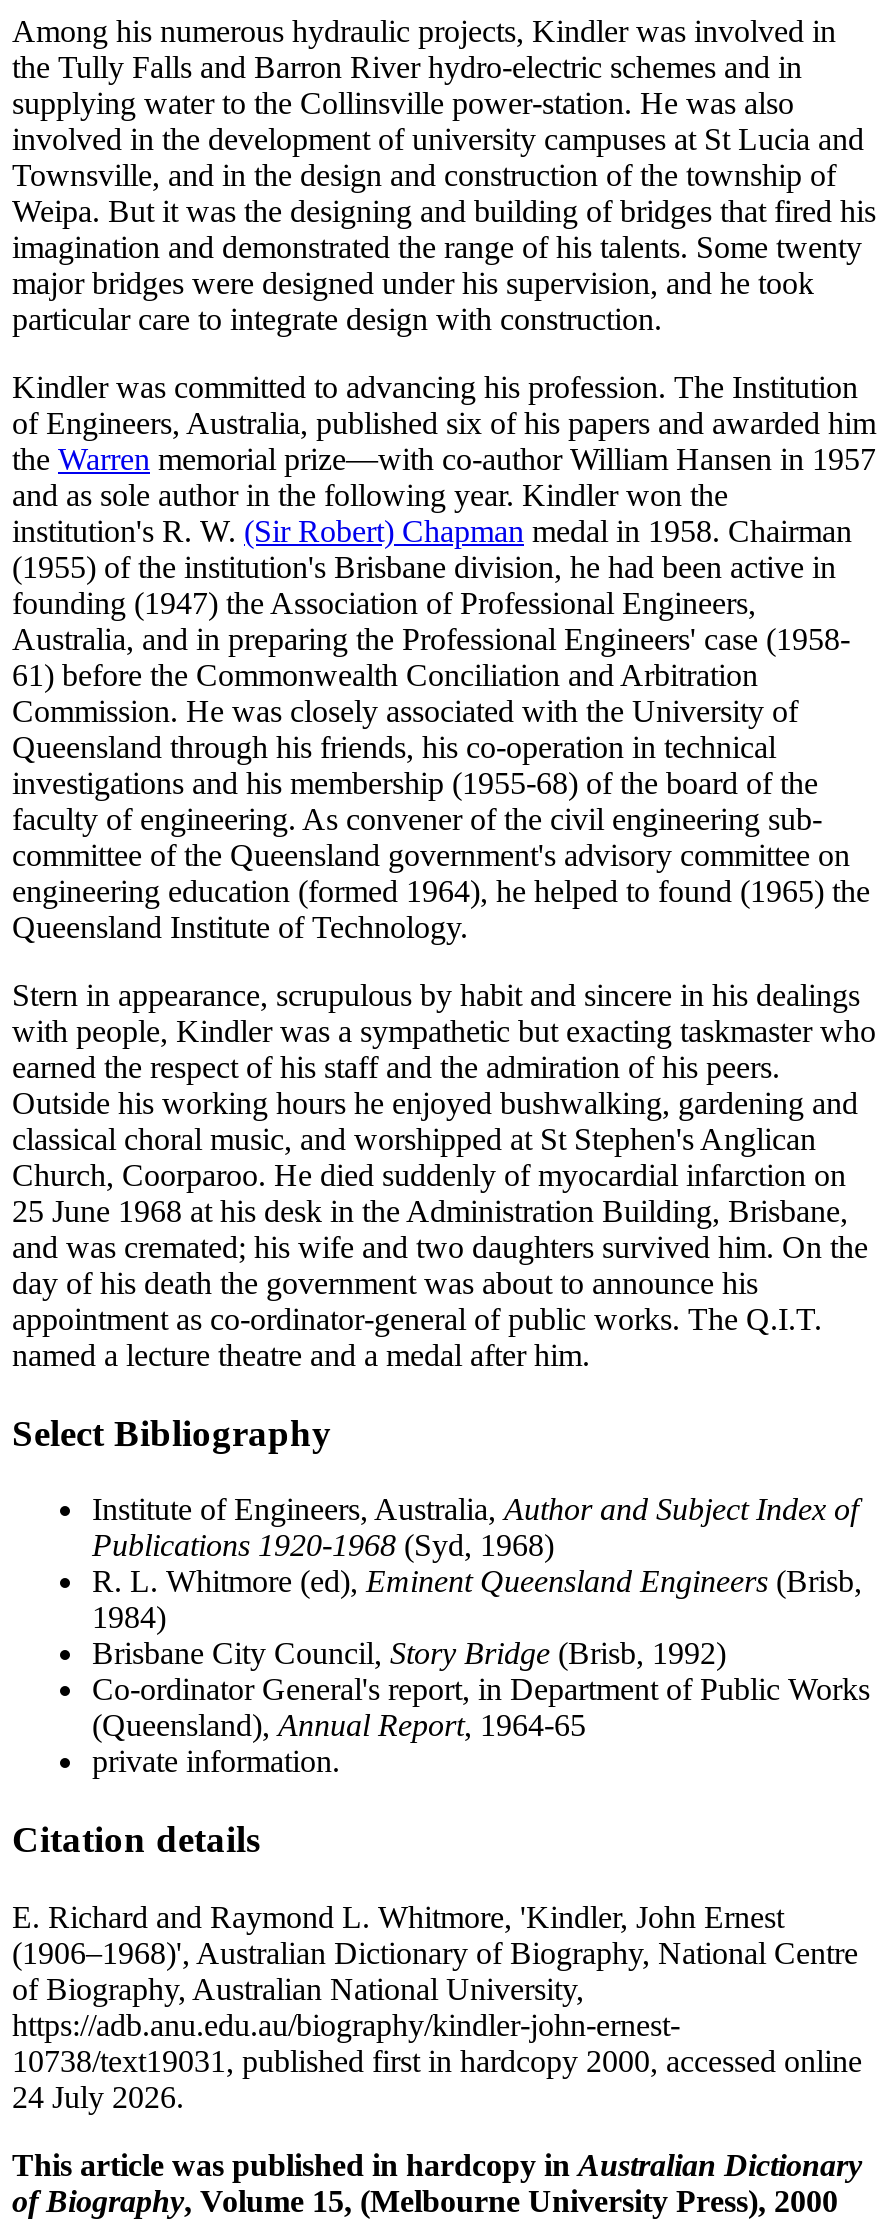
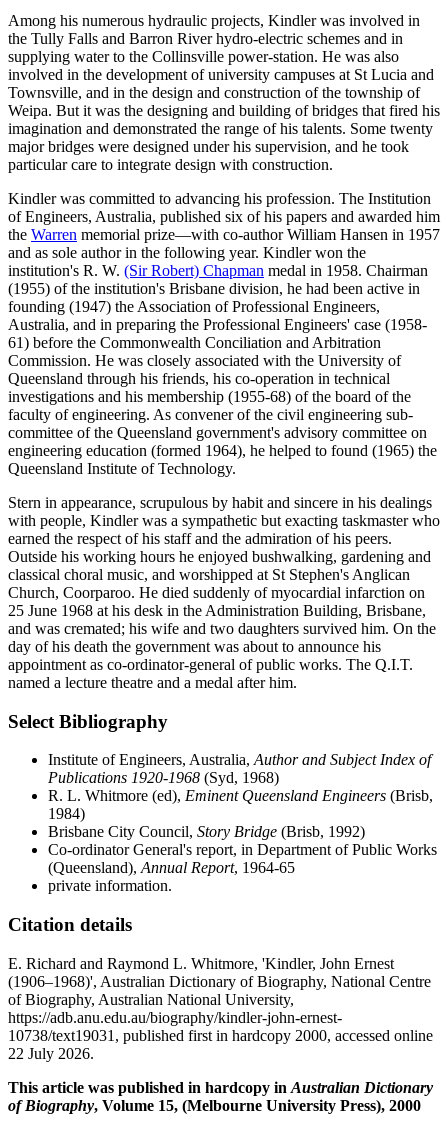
- 24 July 2026.
+ 22 July 2026.
